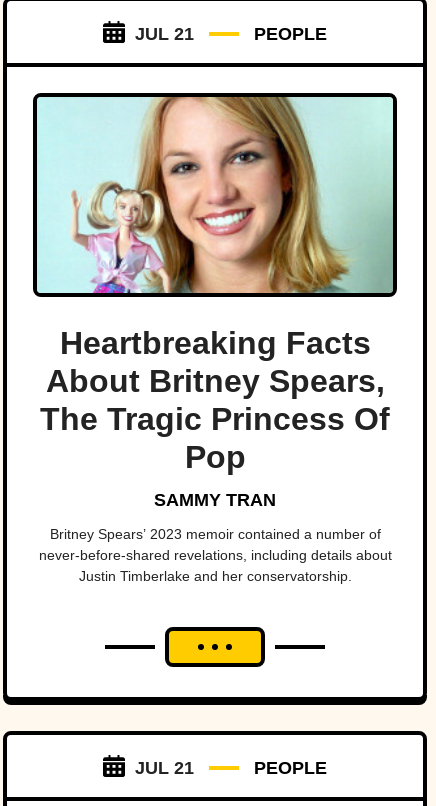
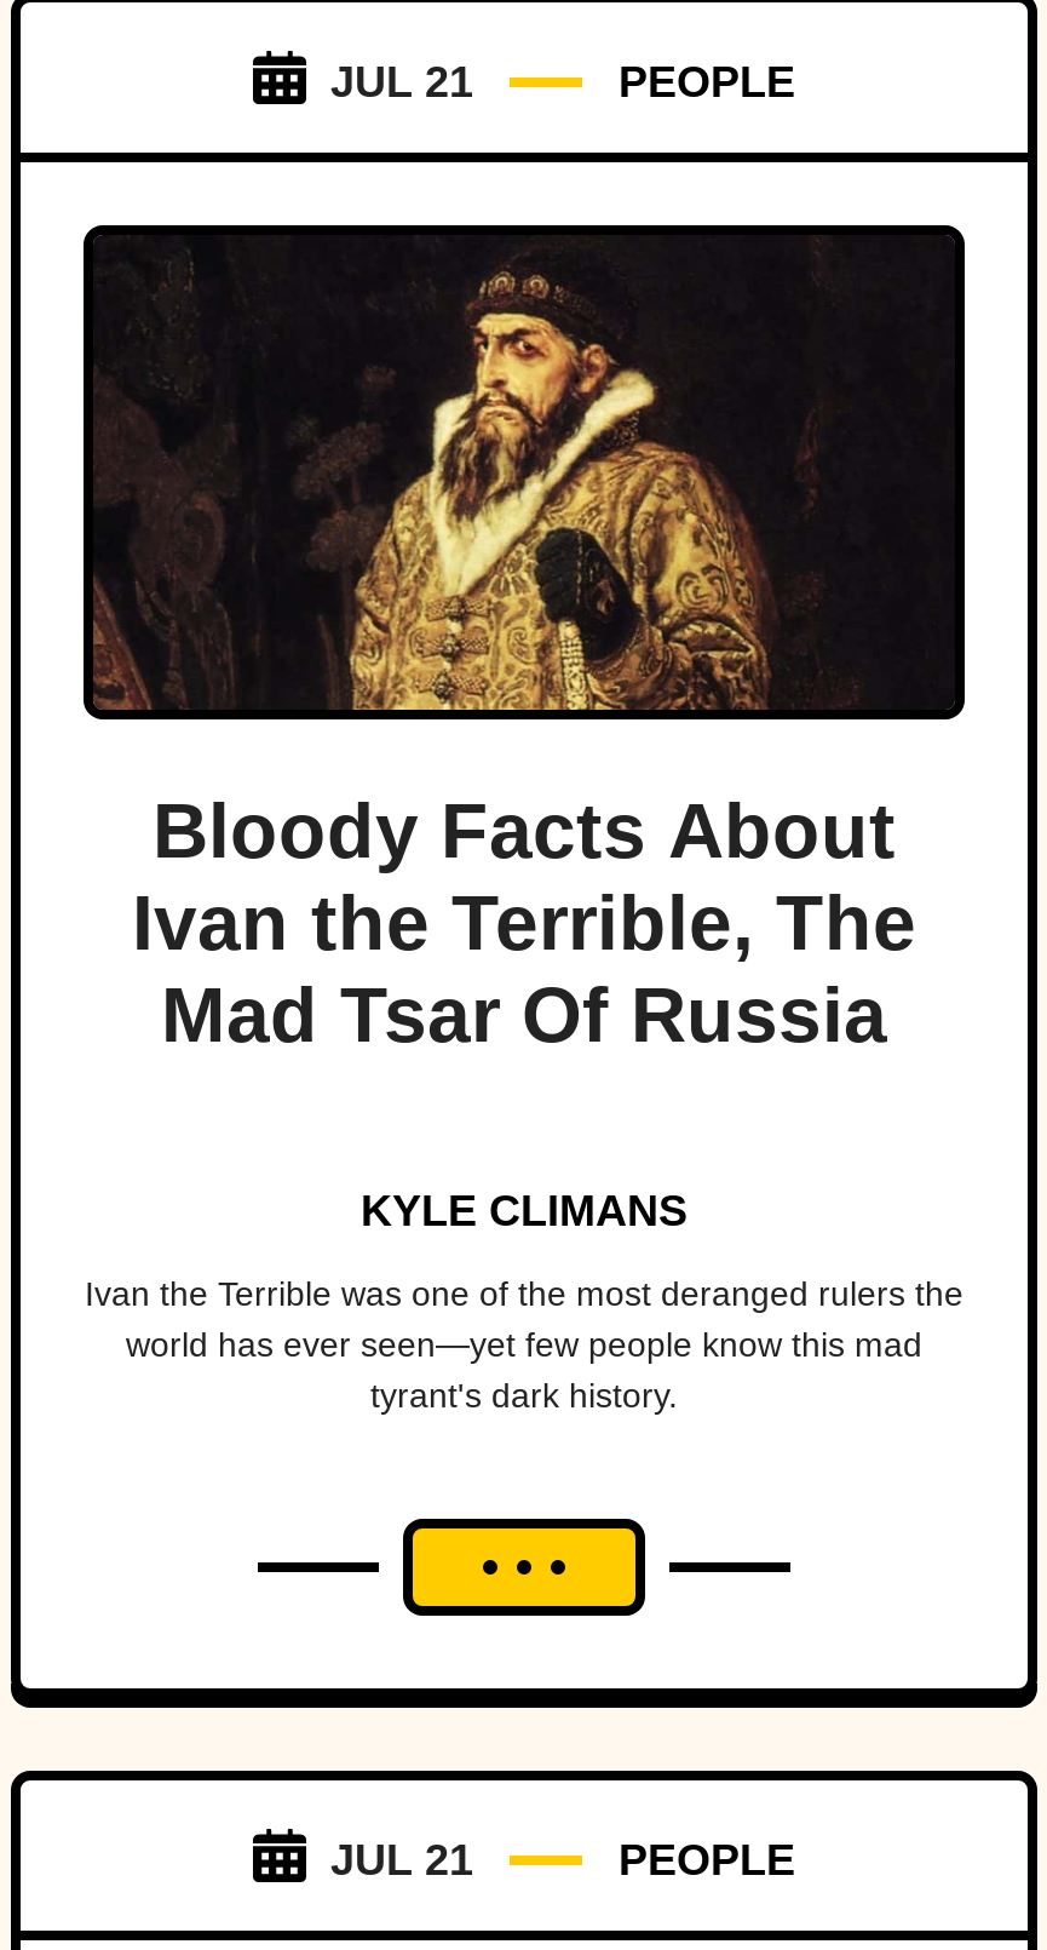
- [image]
- Heartbreaking Facts
- About Britney Spears,
- The Tragic Princess Of
- Pop
- SAMMY TRAN
- Britney Spears’ 2023 memoir contained a number of
- never-before-shared revelations, including details about
- Justin Timberlake and her conservatorship.
+ [image]
+ Bloody Facts About
+ Ivan the Terrible, The
+ Mad Tsar Of Russia
+ KYLE CLIMANS
+ Ivan the Terrible was one of the most deranged rulers the
+ world has ever seen—yet few people know this mad
+ tyrant's dark history.
